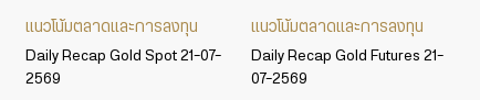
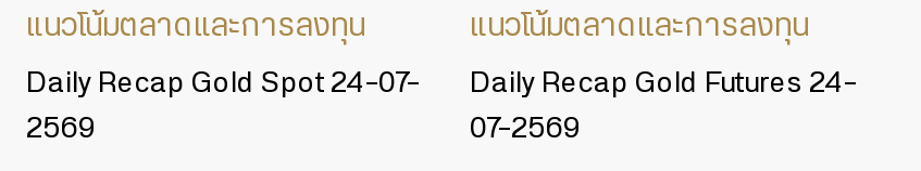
- Daily Recap Gold Spot 21-07-
+ Daily Recap Gold Spot 24-07-

- Daily Recap Gold Futures 21-
+ Daily Recap Gold Futures 24-
